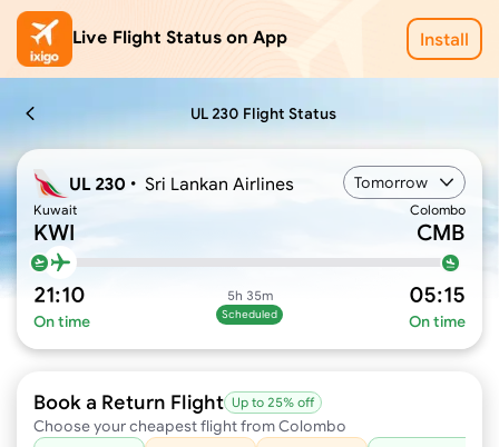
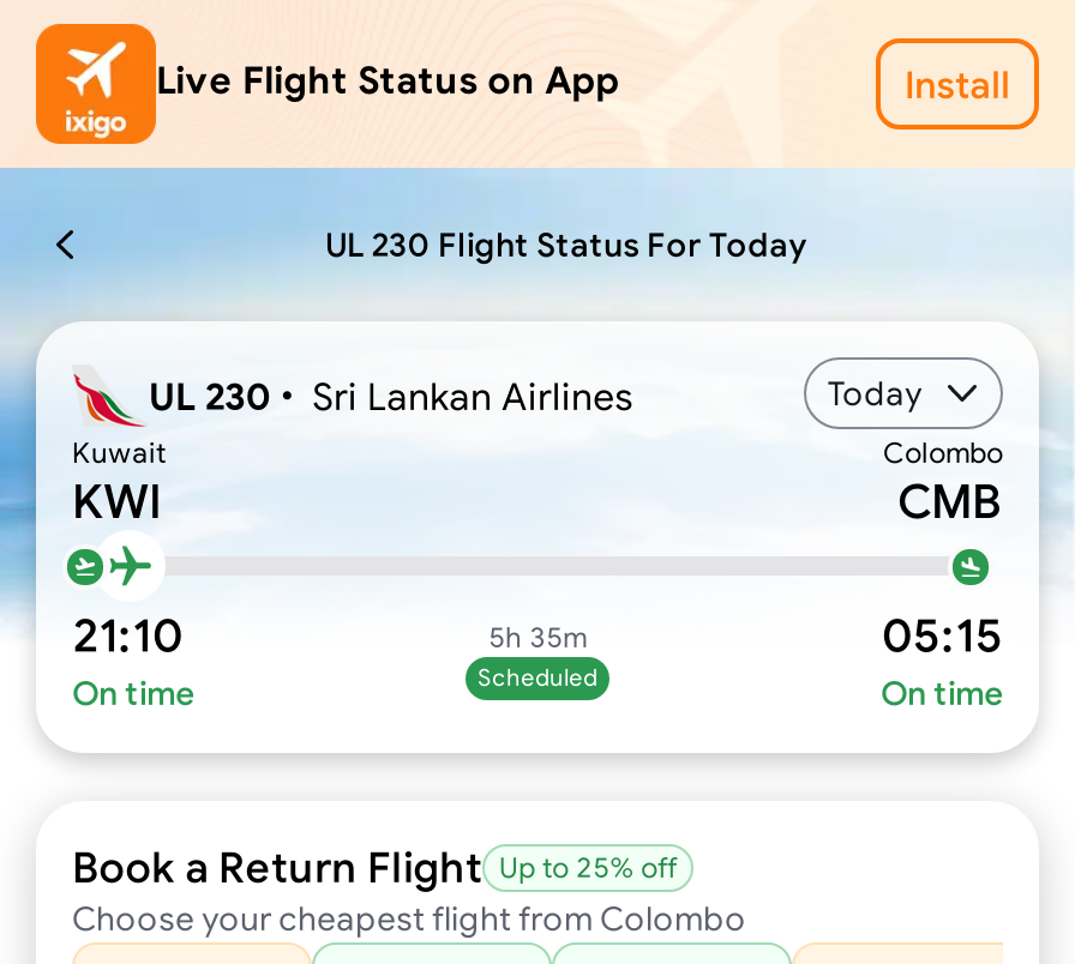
- UL 230 Flight Status
+ UL 230 Flight Status For Today

- Tomorrow
+ Today
